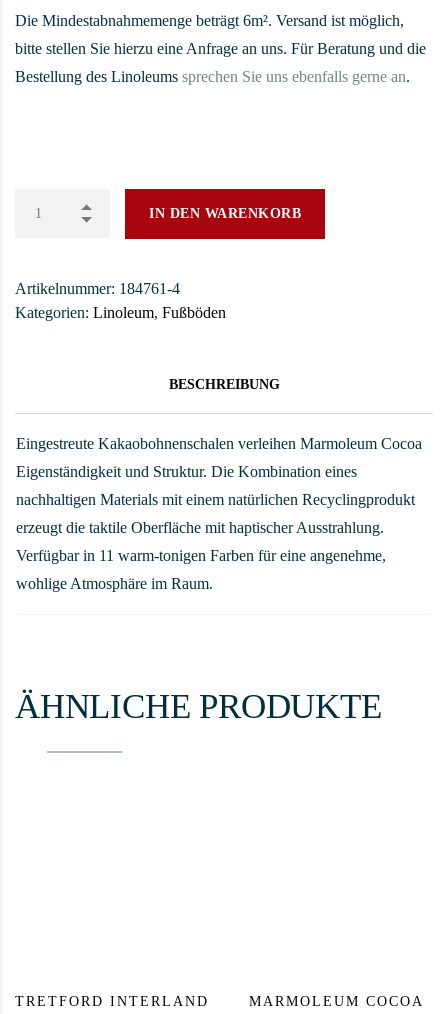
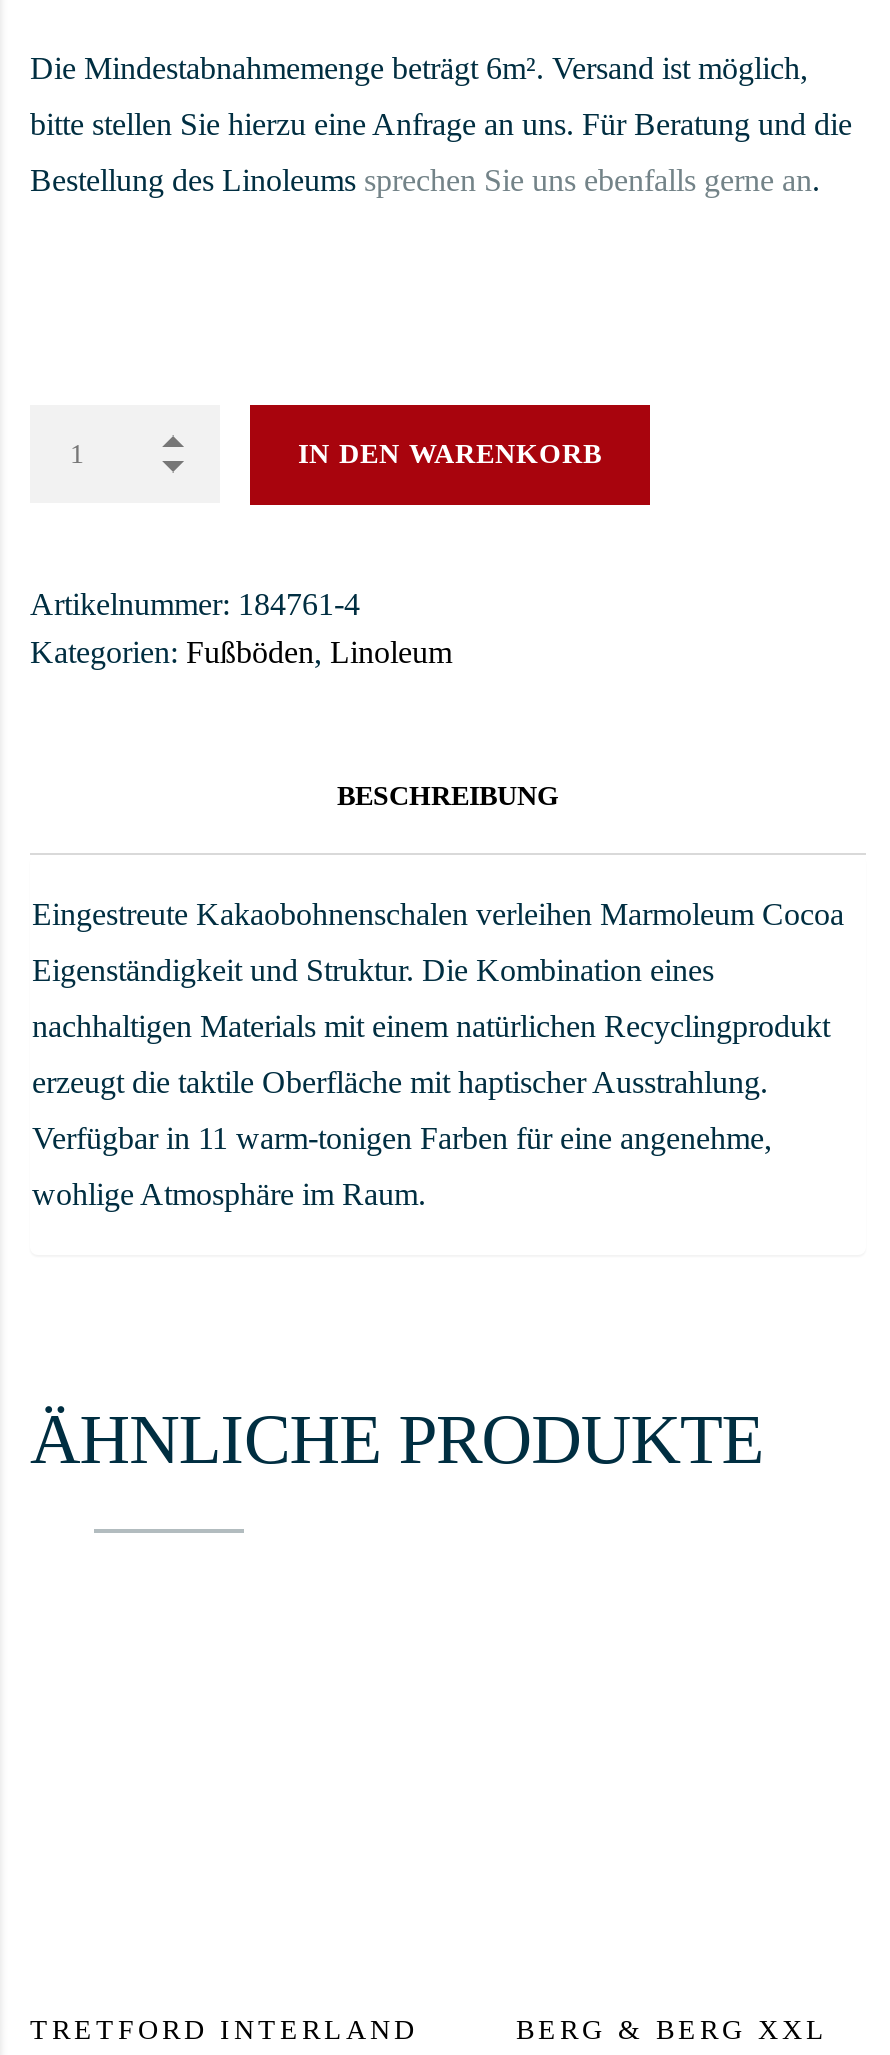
- Kategorien: Linoleum, Fußböden
+ Kategorien: Fußböden, Linoleum

- MARMOLEUM COCOA
+ BERG & BERG XXL
